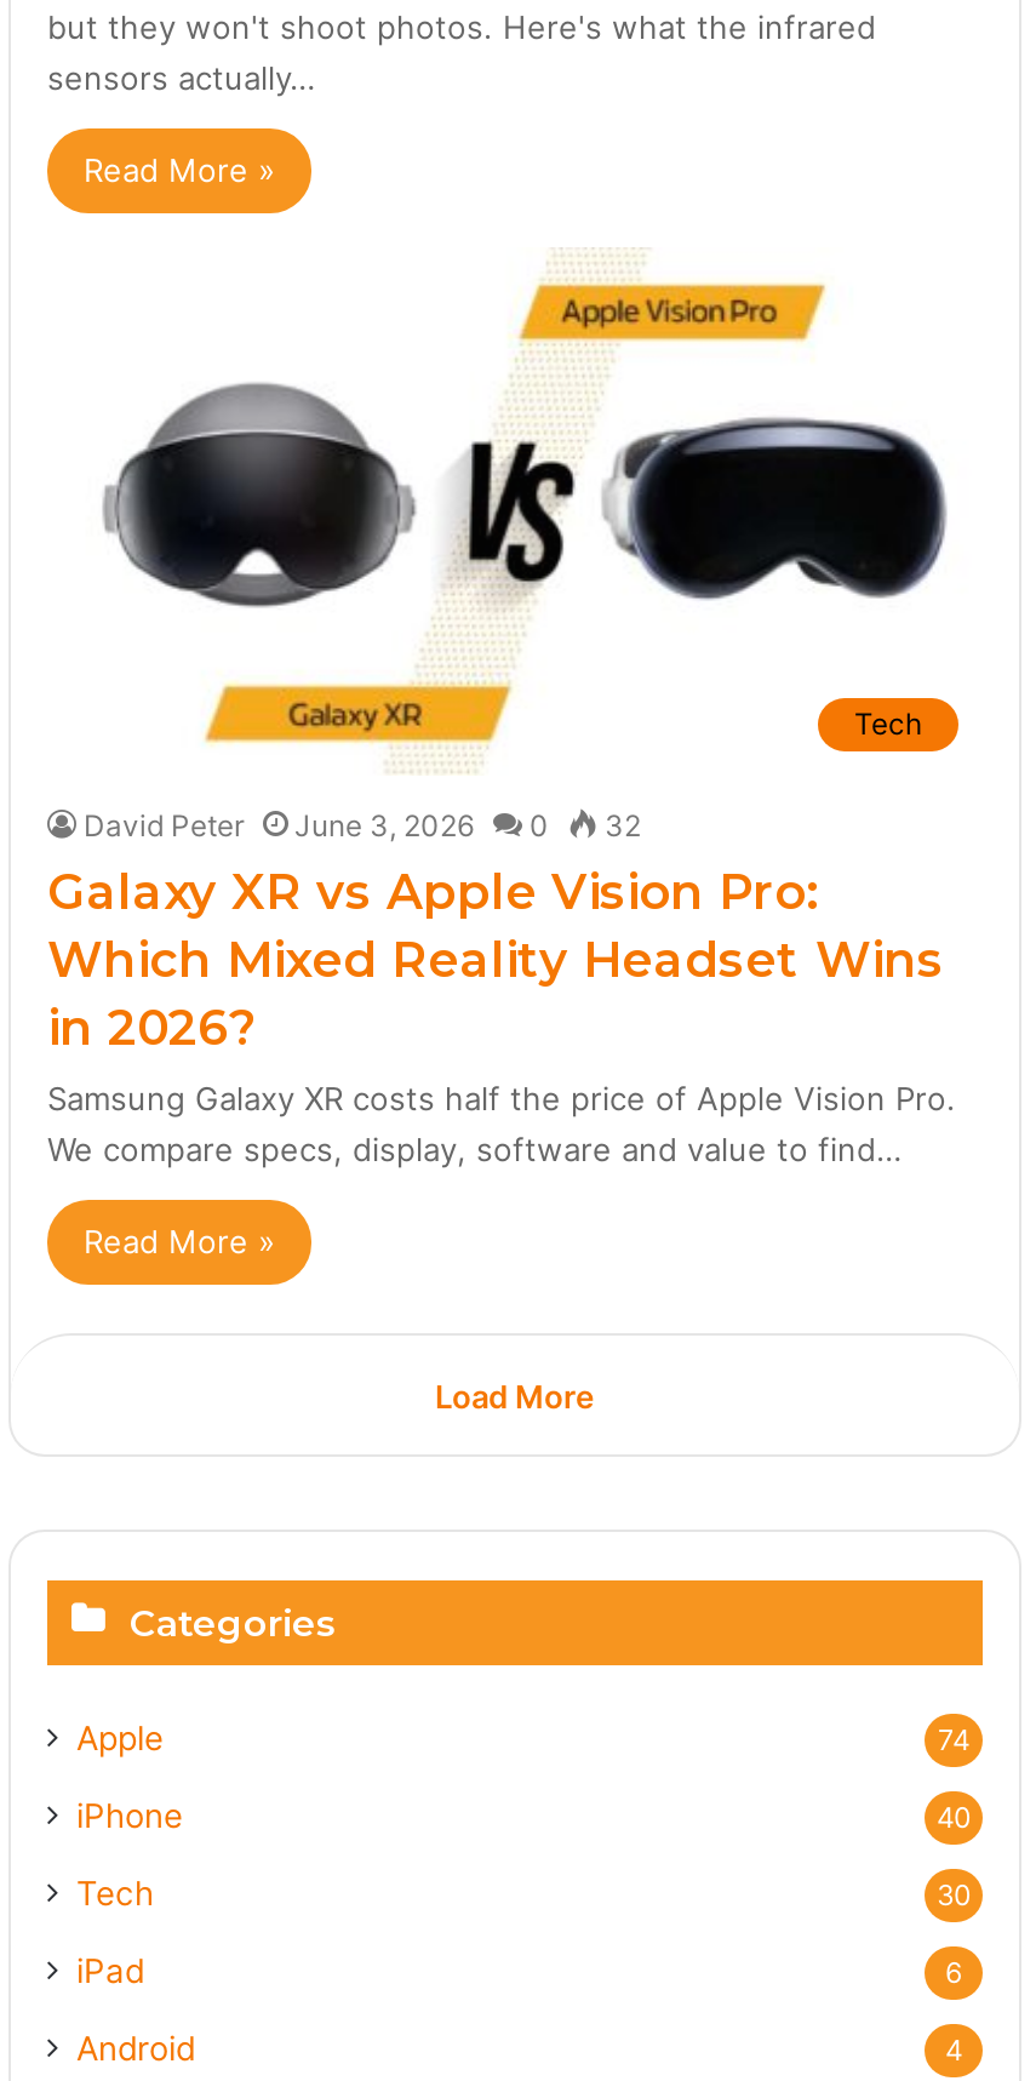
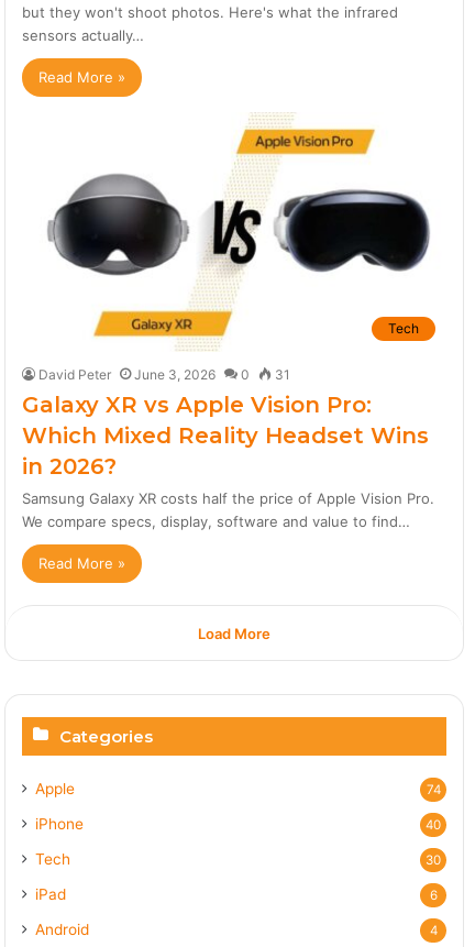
- David Peter June 3, 2026 0 32
+ David Peter June 3, 2026 0 31
